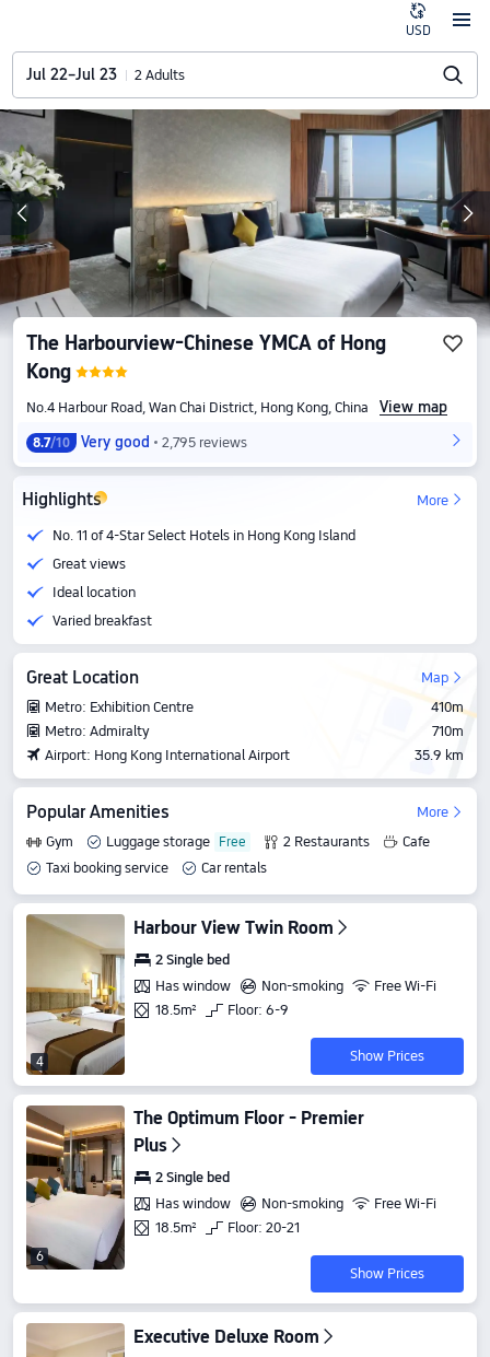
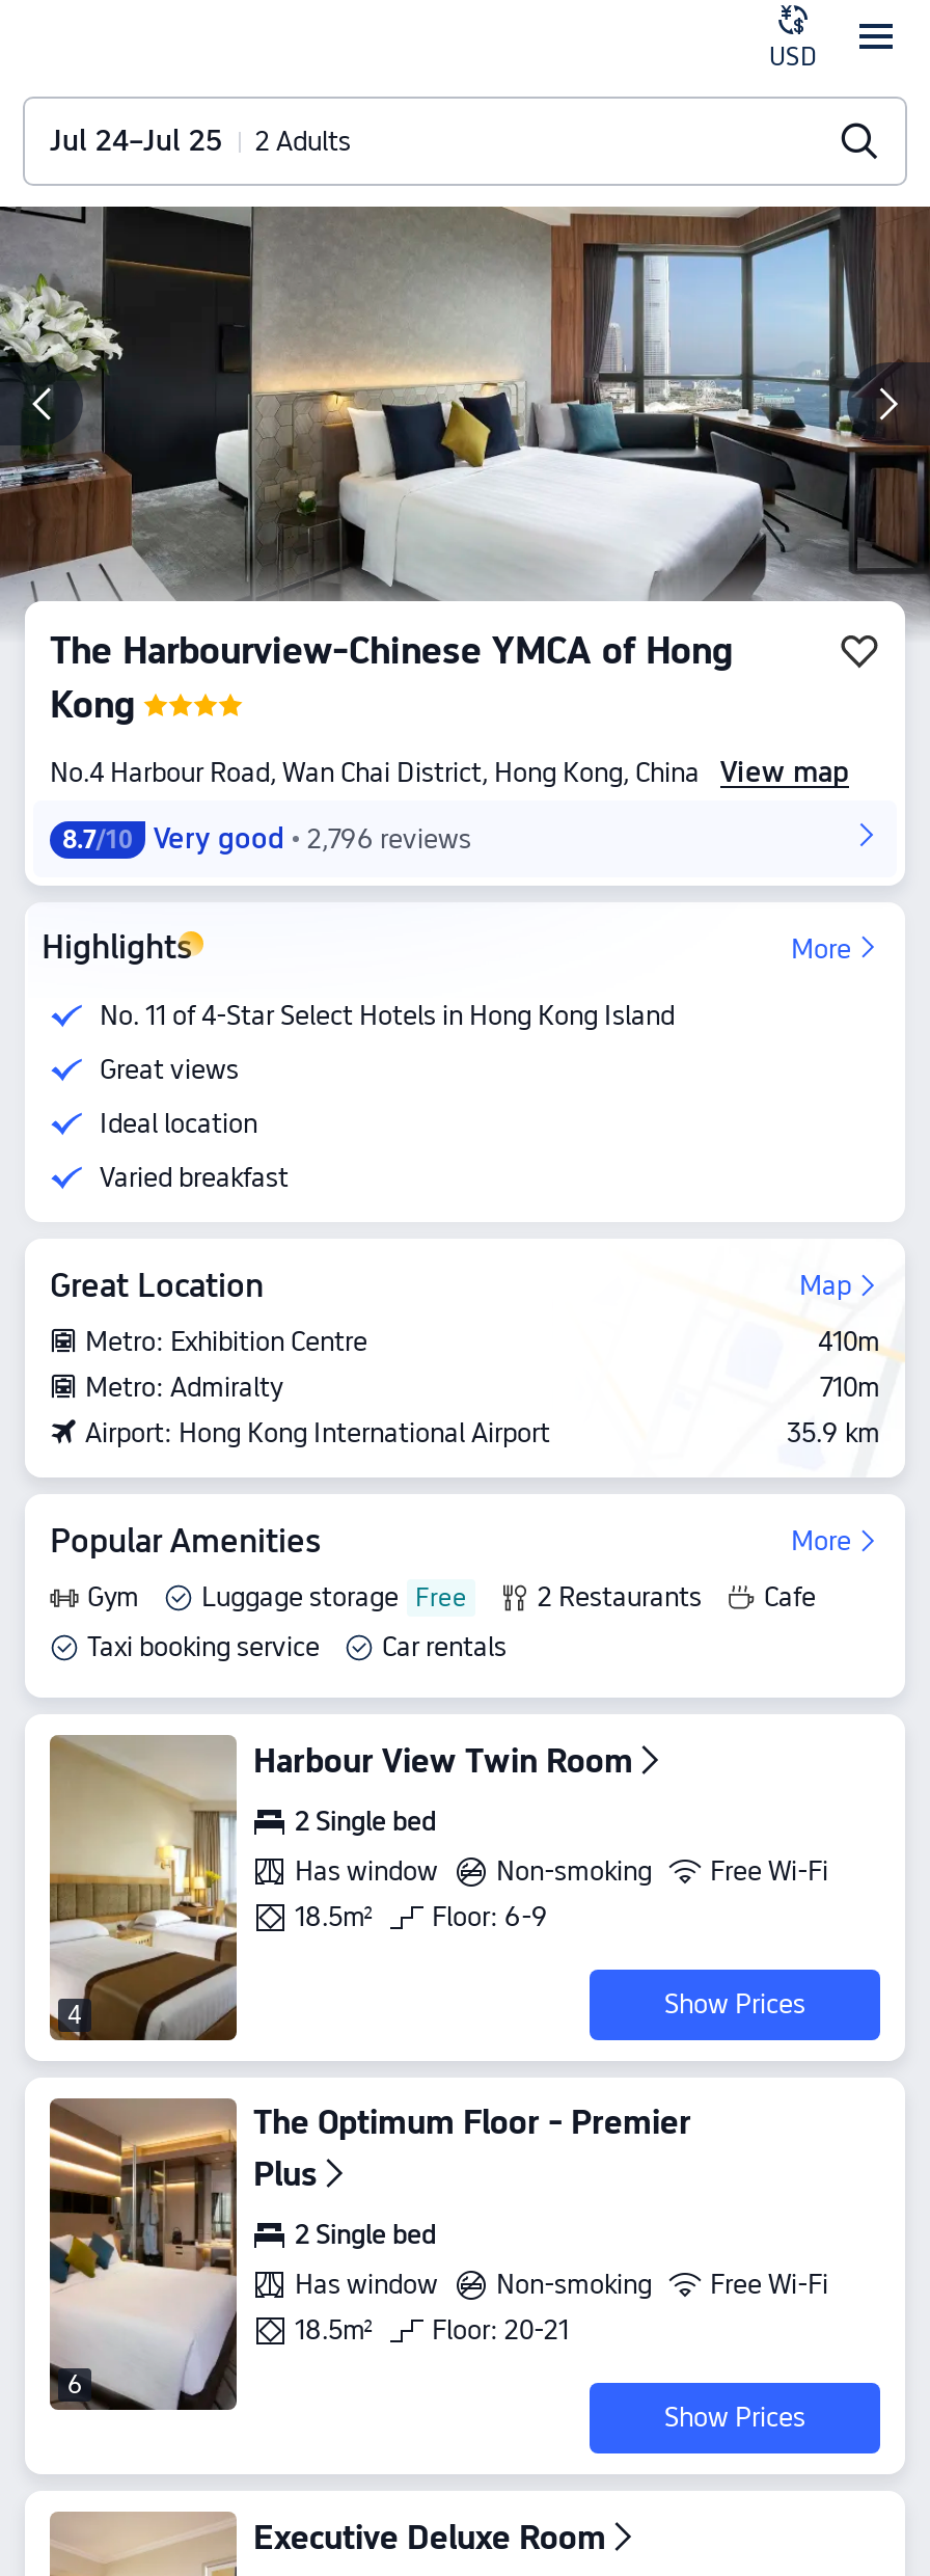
- Jul 22–Jul 23 2 Adults
+ Jul 24–Jul 25 2 Adults

- 8.7/10 Very good 2,795 reviews
+ 8.7/10 Very good 2,796 reviews
